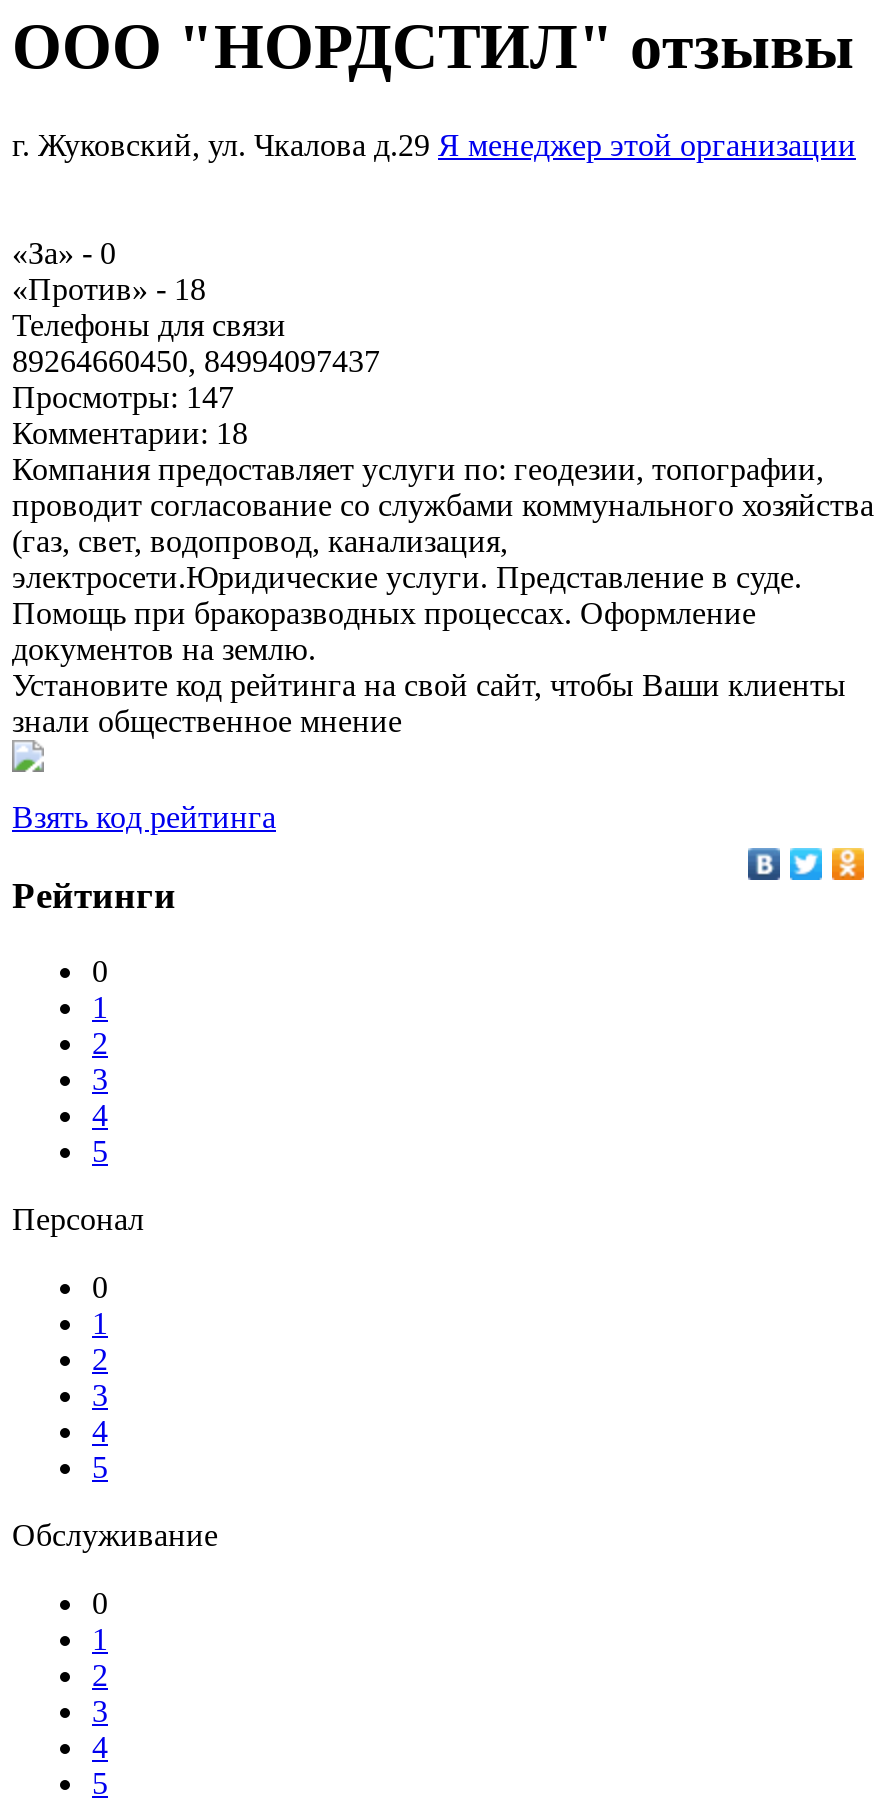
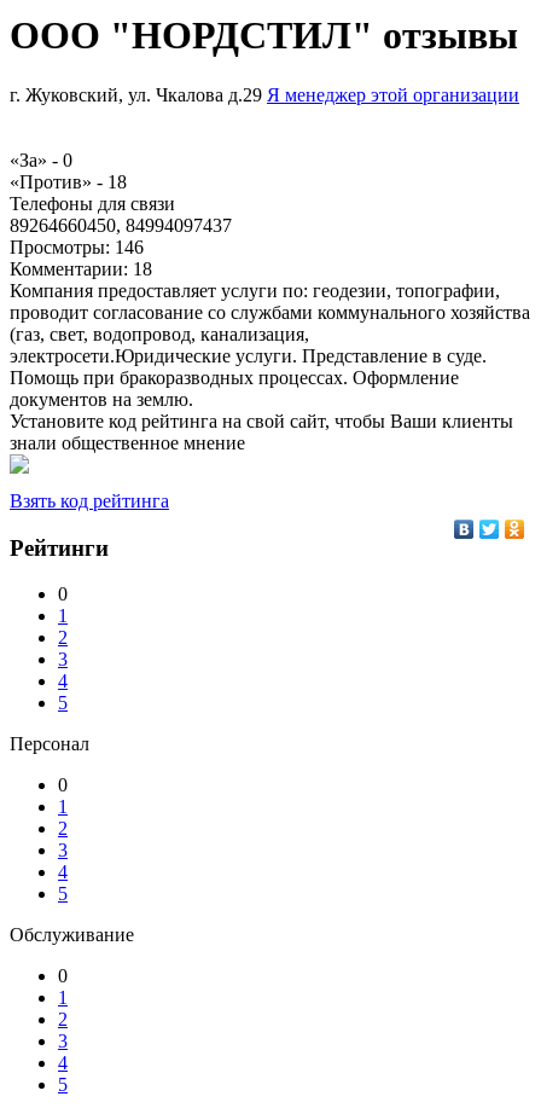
- Просмотры: 147
+ Просмотры: 146
